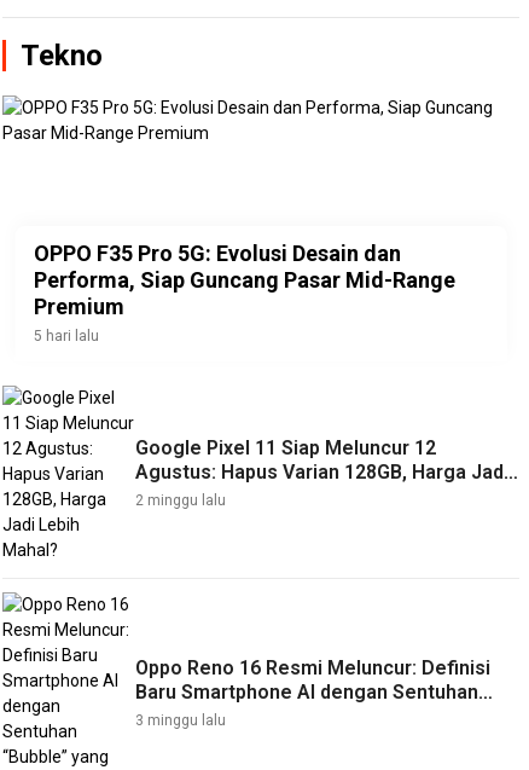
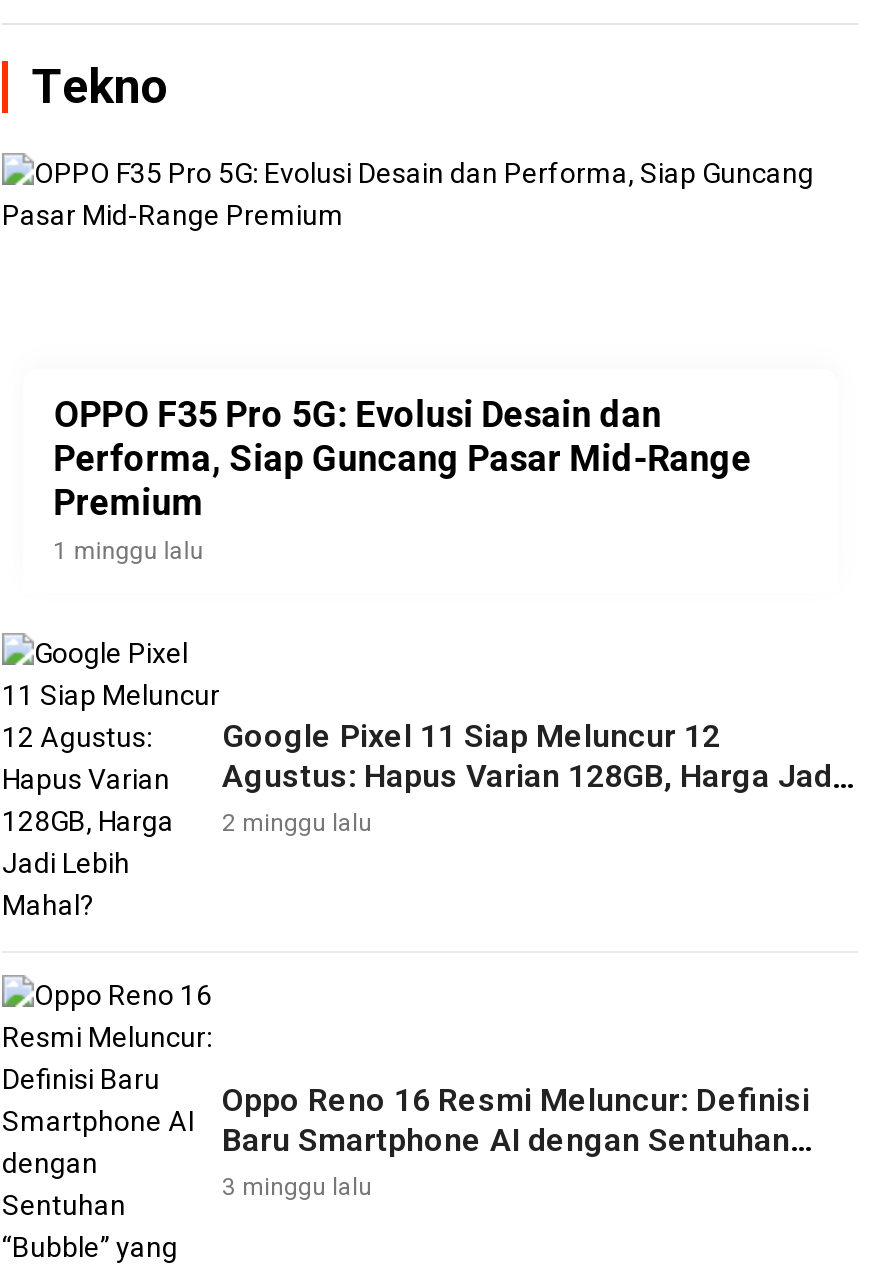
- 5 hari lalu
+ 1 minggu lalu
